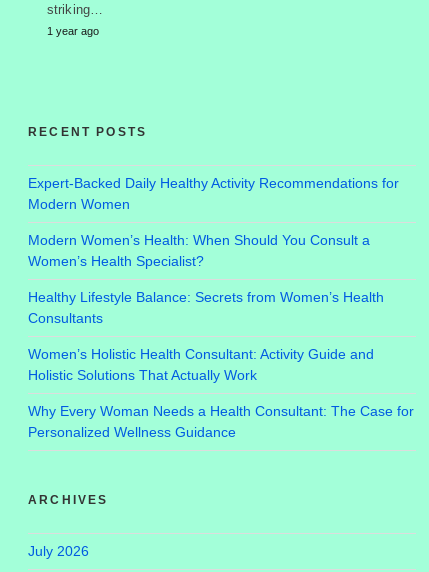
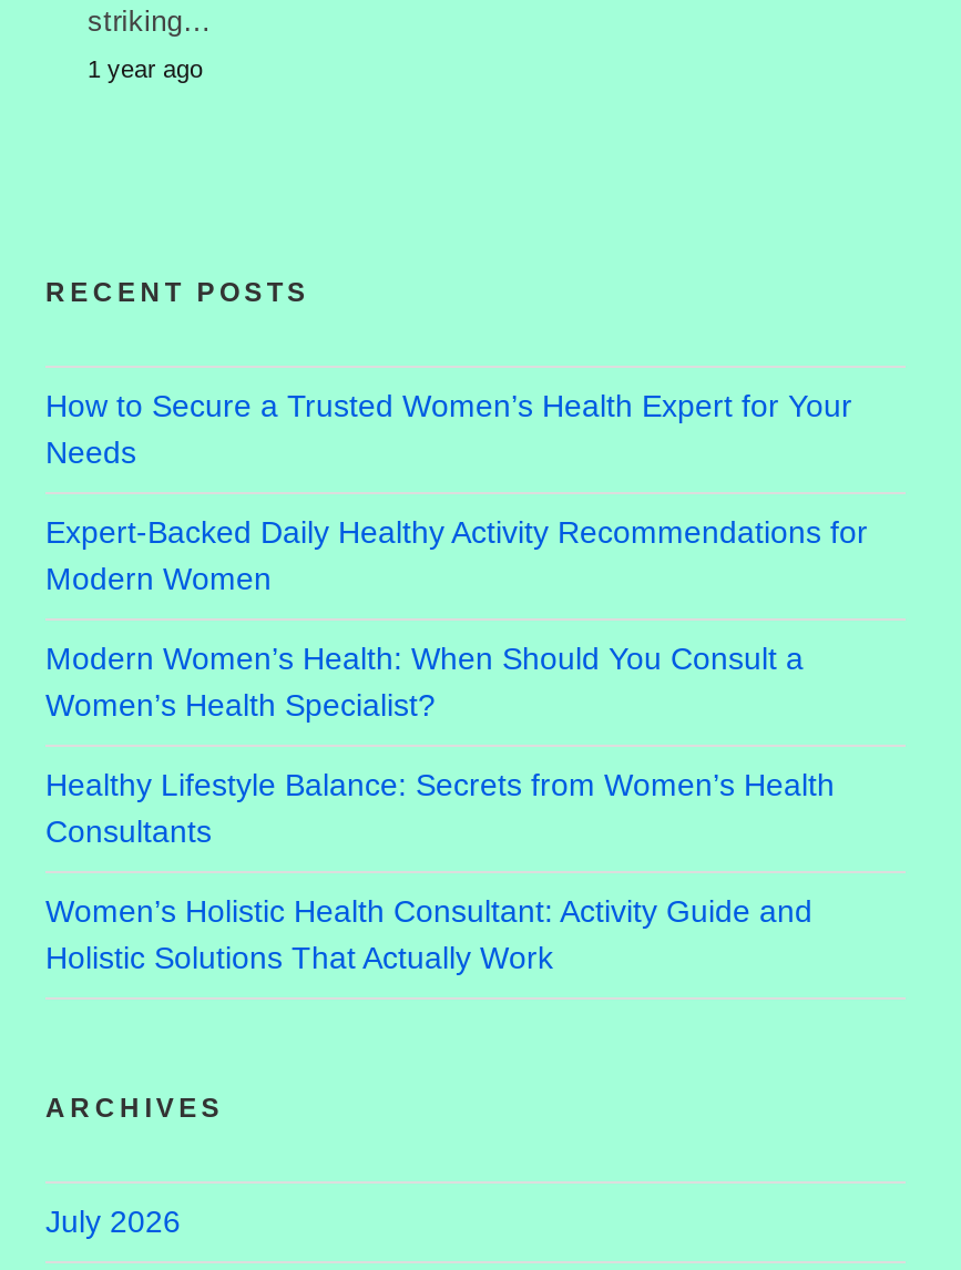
+ How to Secure a Trusted Women’s Health Expert for Your
+ Needs

moved down: Expert-Backed Daily Healthy Activity Recommendations for | Modern Women | Modern Women’s Health: When Should You Consult a | Women’s Health Specialist? | Healthy Lifestyle Balance: Secrets from Women’s Health | Consultants | Women’s Holistic Health Consultant: Activity Guide and | Holistic Solutions That Actually Work

- Why Every Woman Needs a Health Consultant: The Case for
- Personalized Wellness Guidance
